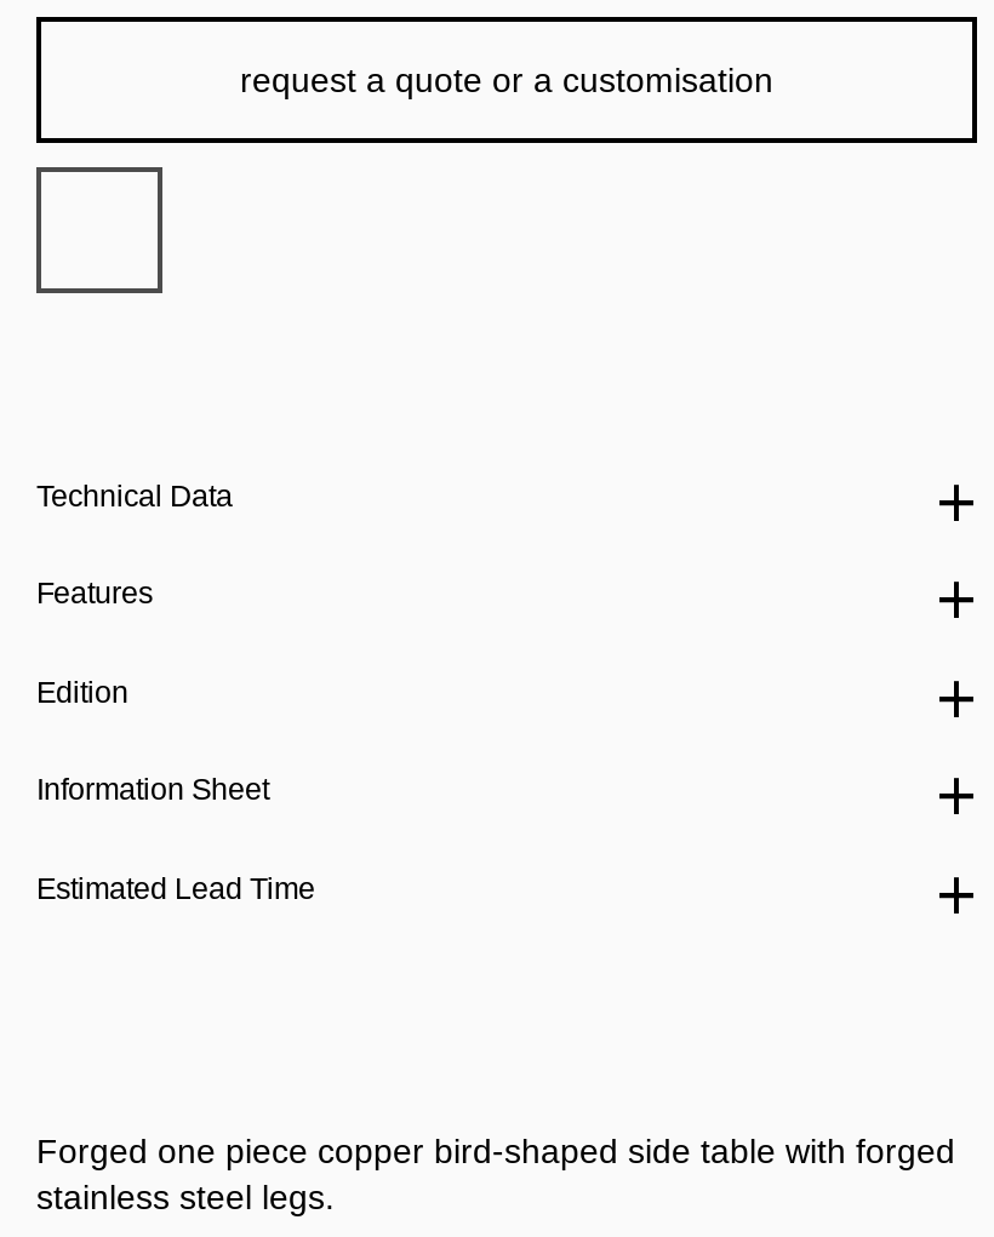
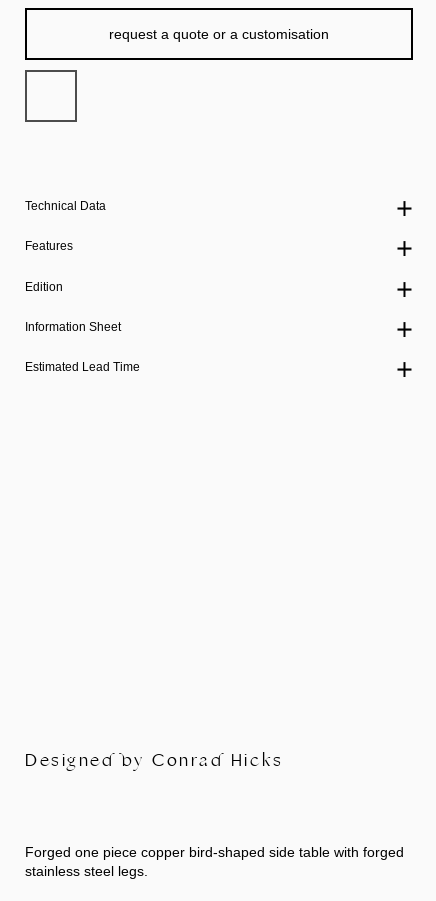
+ Designed by Conrad Hicks
